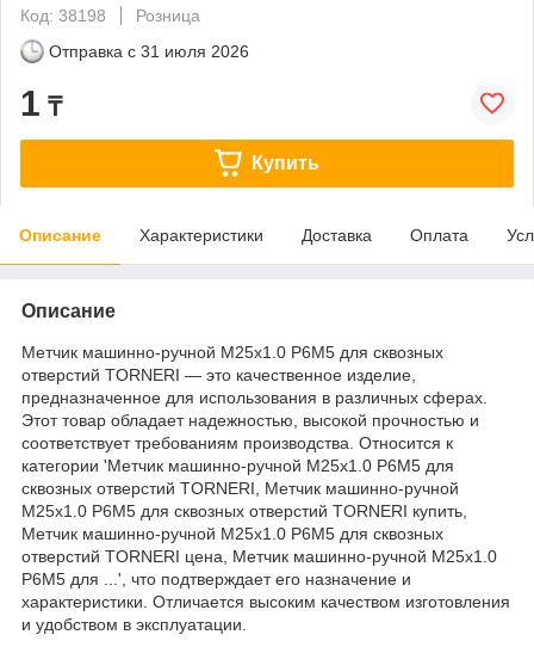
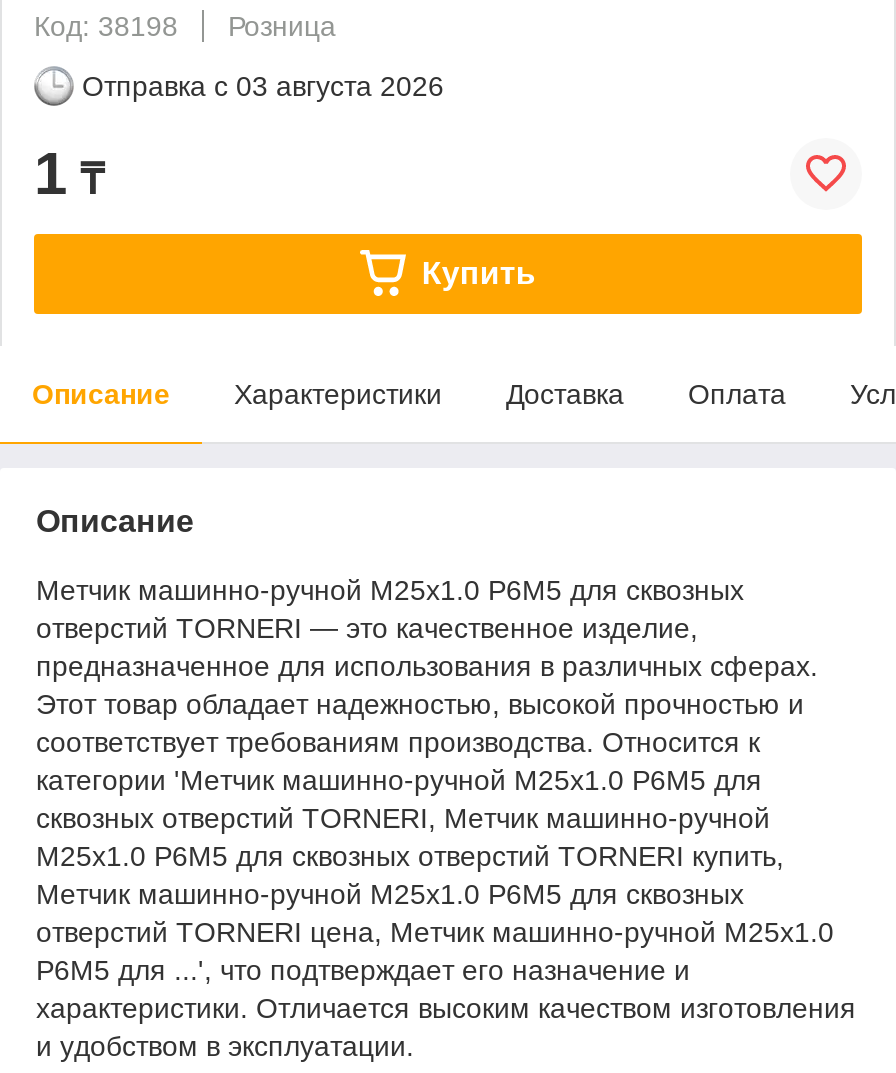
- Отправка с 31 июля 2026
+ Отправка с 03 августа 2026
